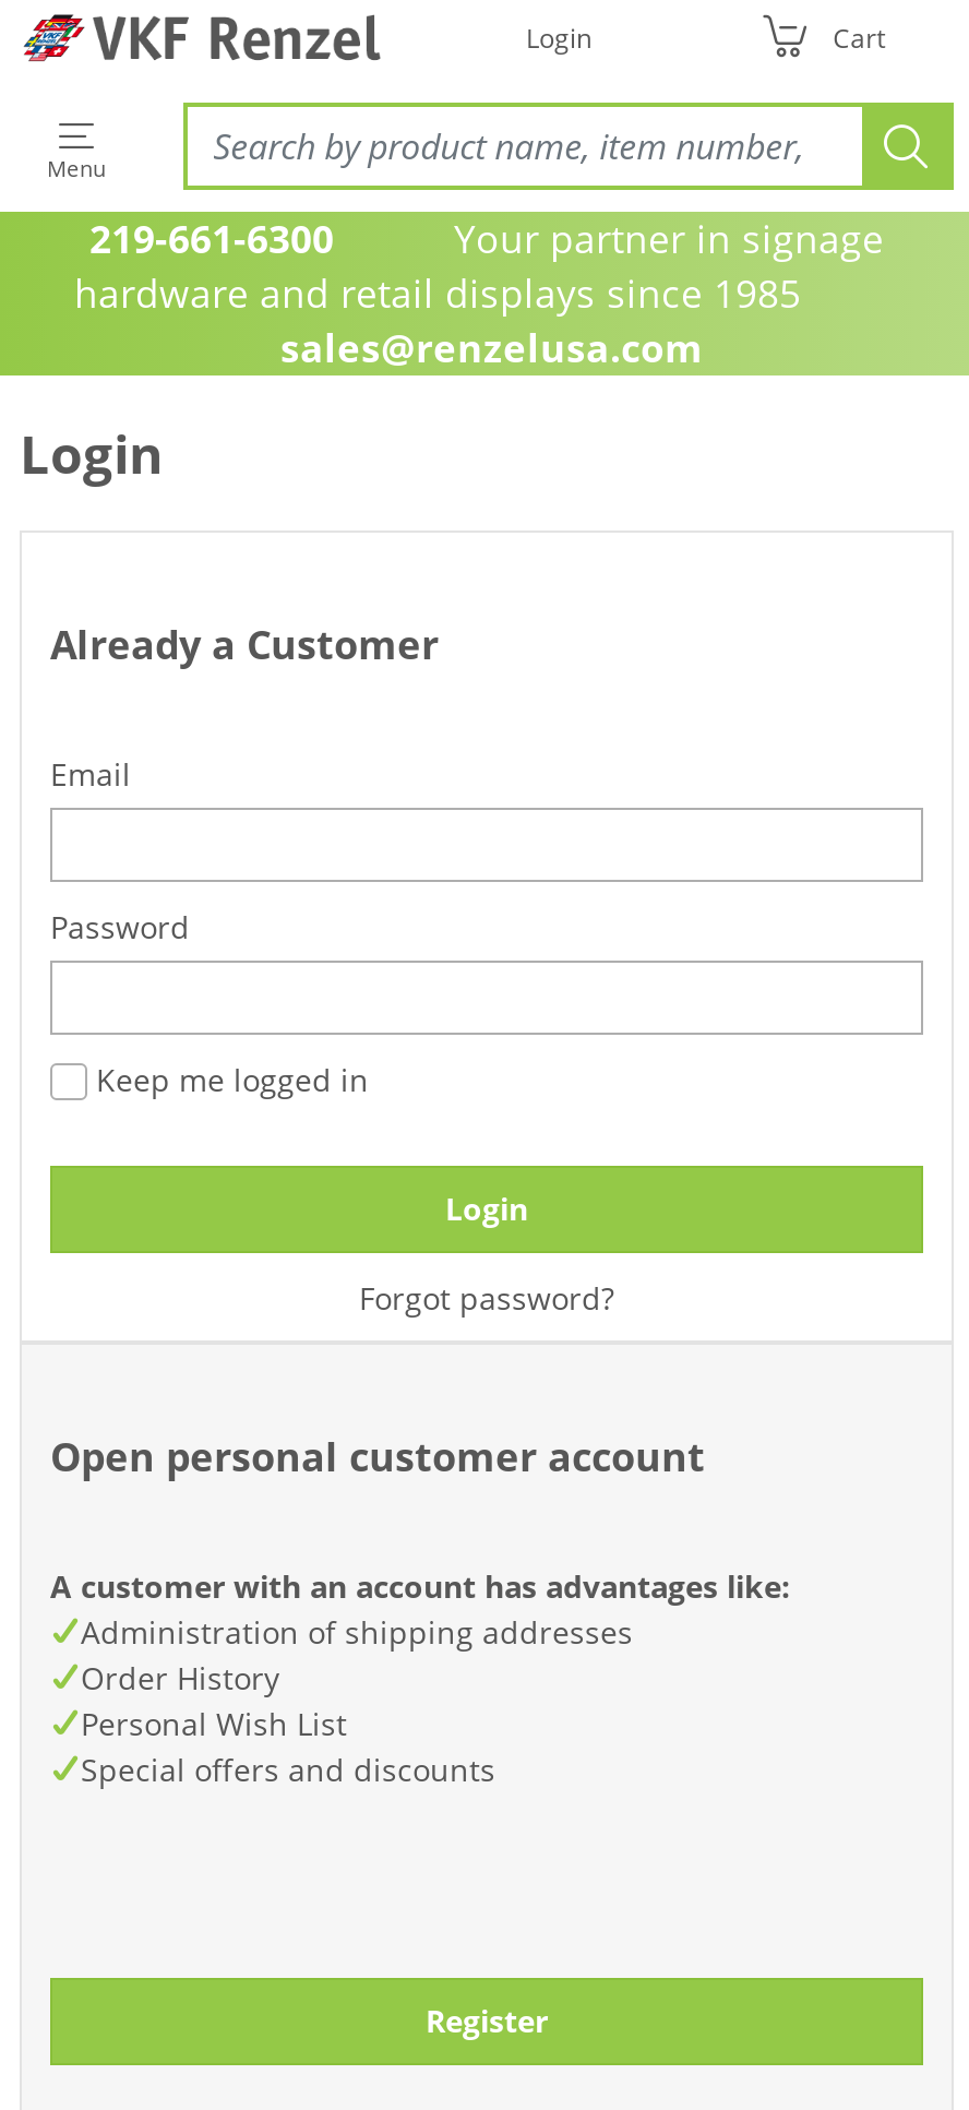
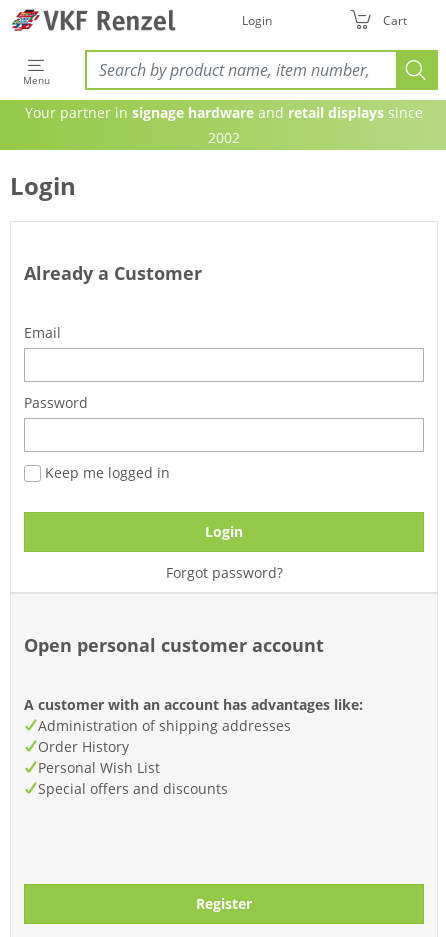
- 219-661-6300Your partner in signage
- hardware and retail displays since 1985
- sales@renzelusa.com
+ Your partner in signage hardware and retail displays since
+ 2002
